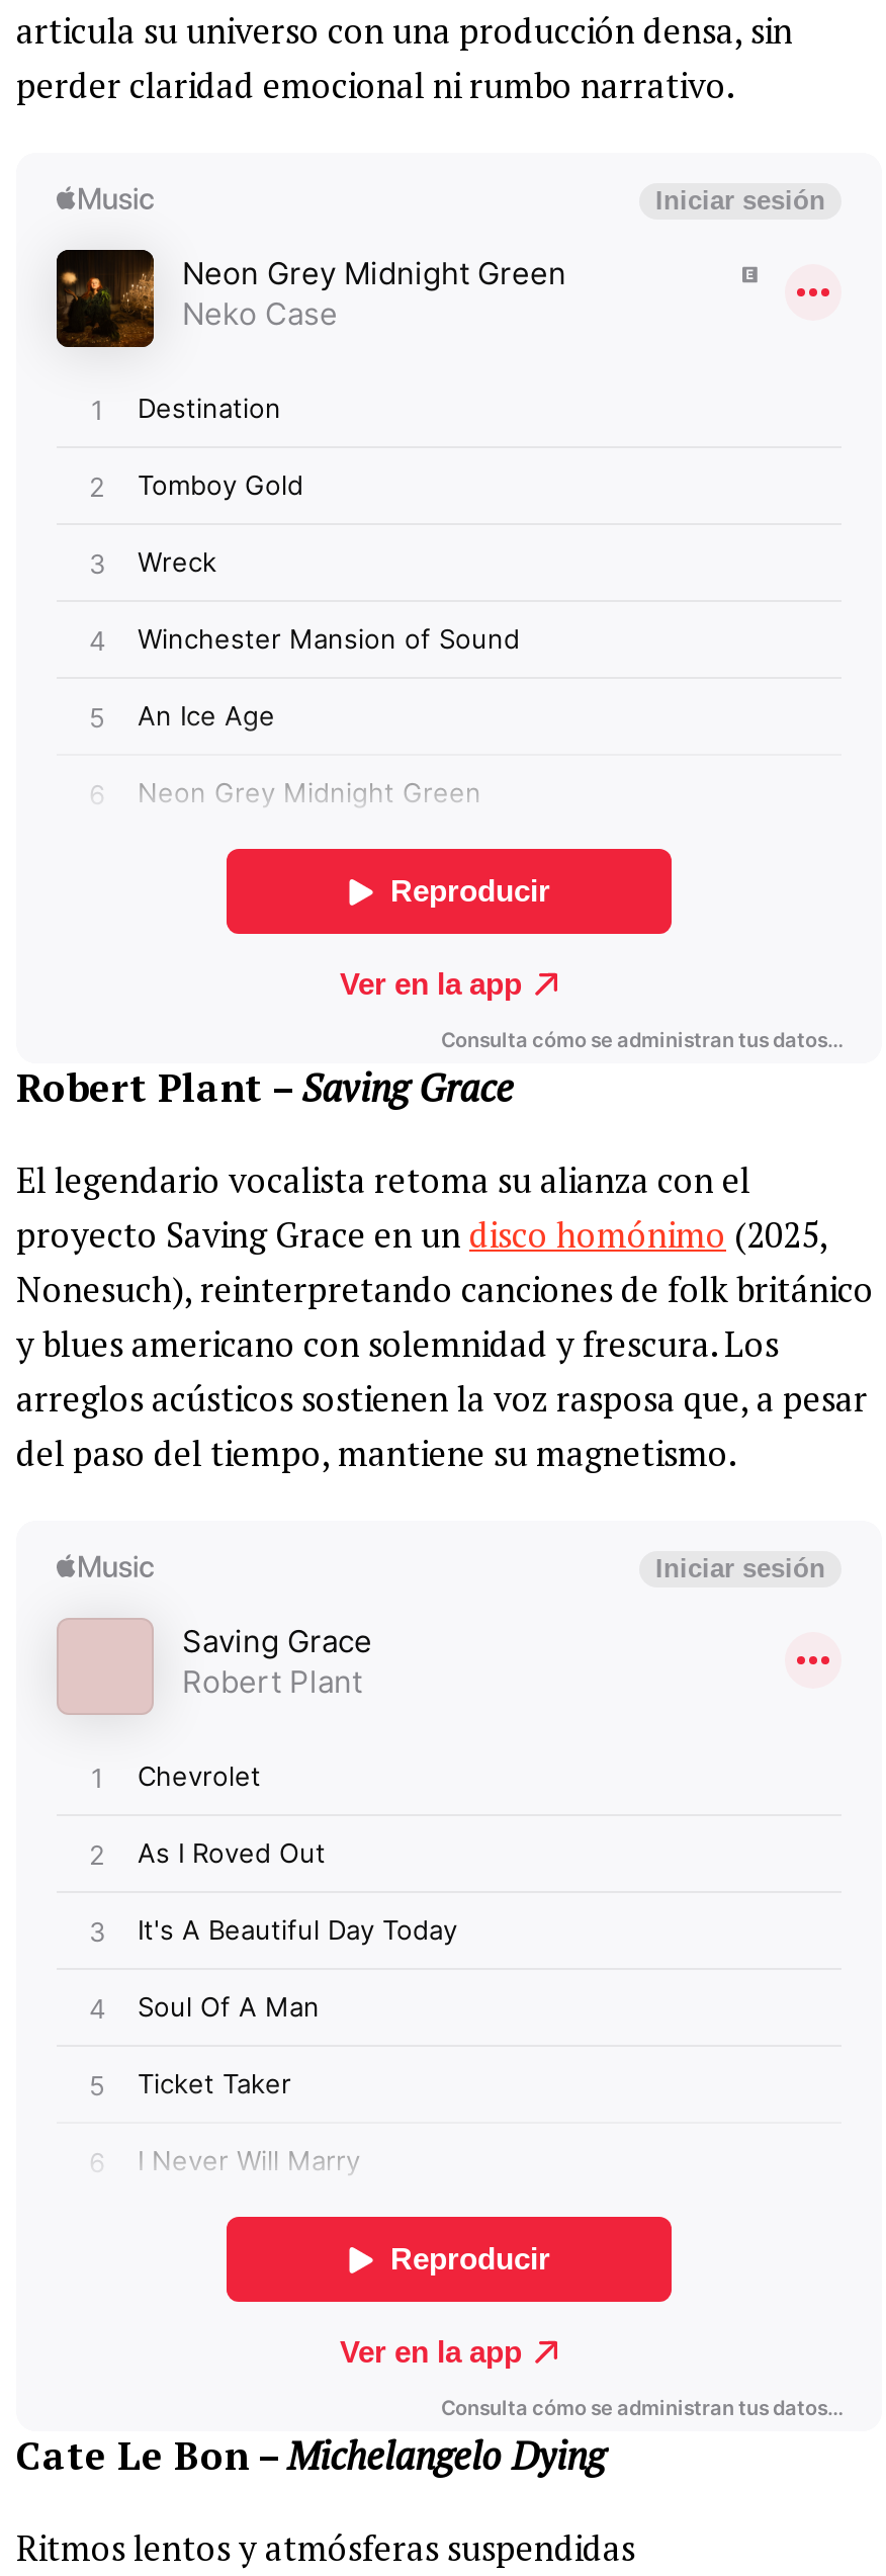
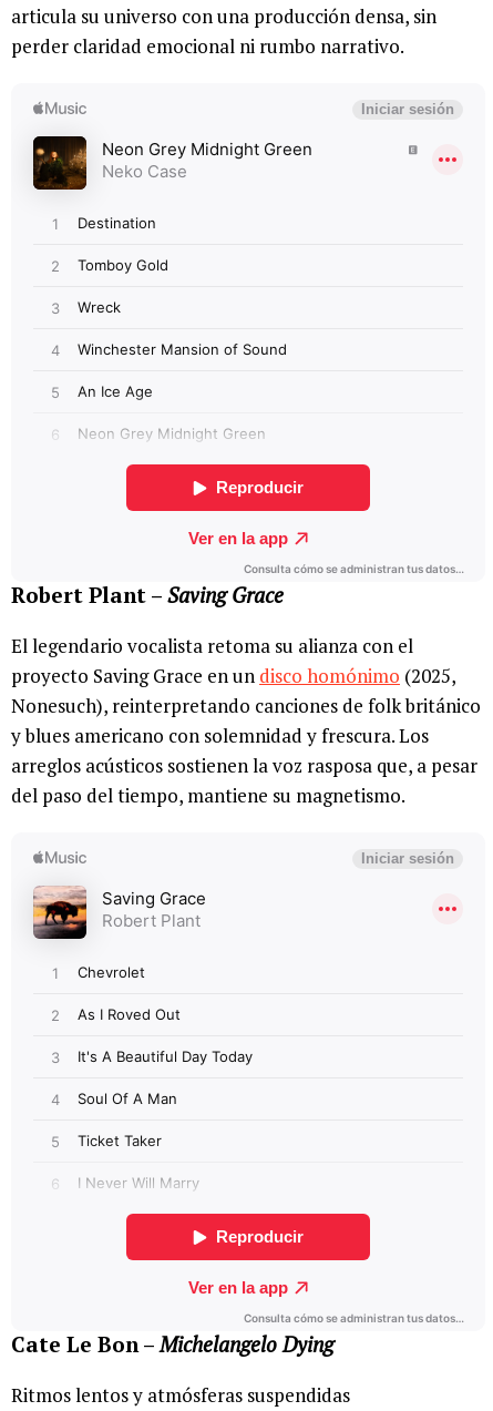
+ [image]
